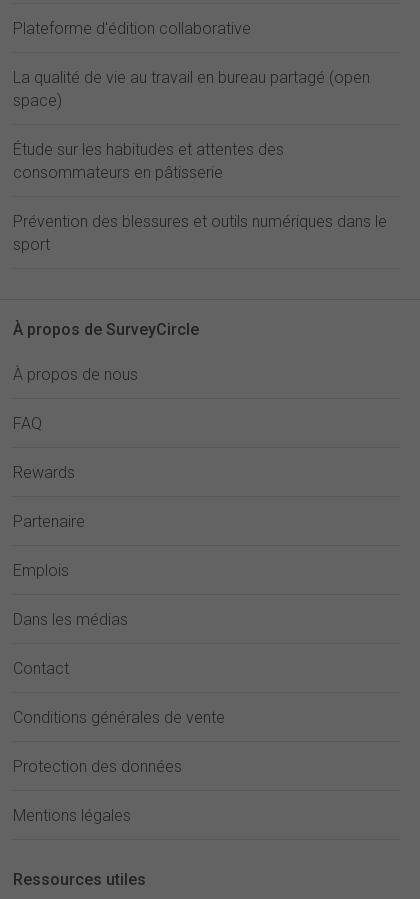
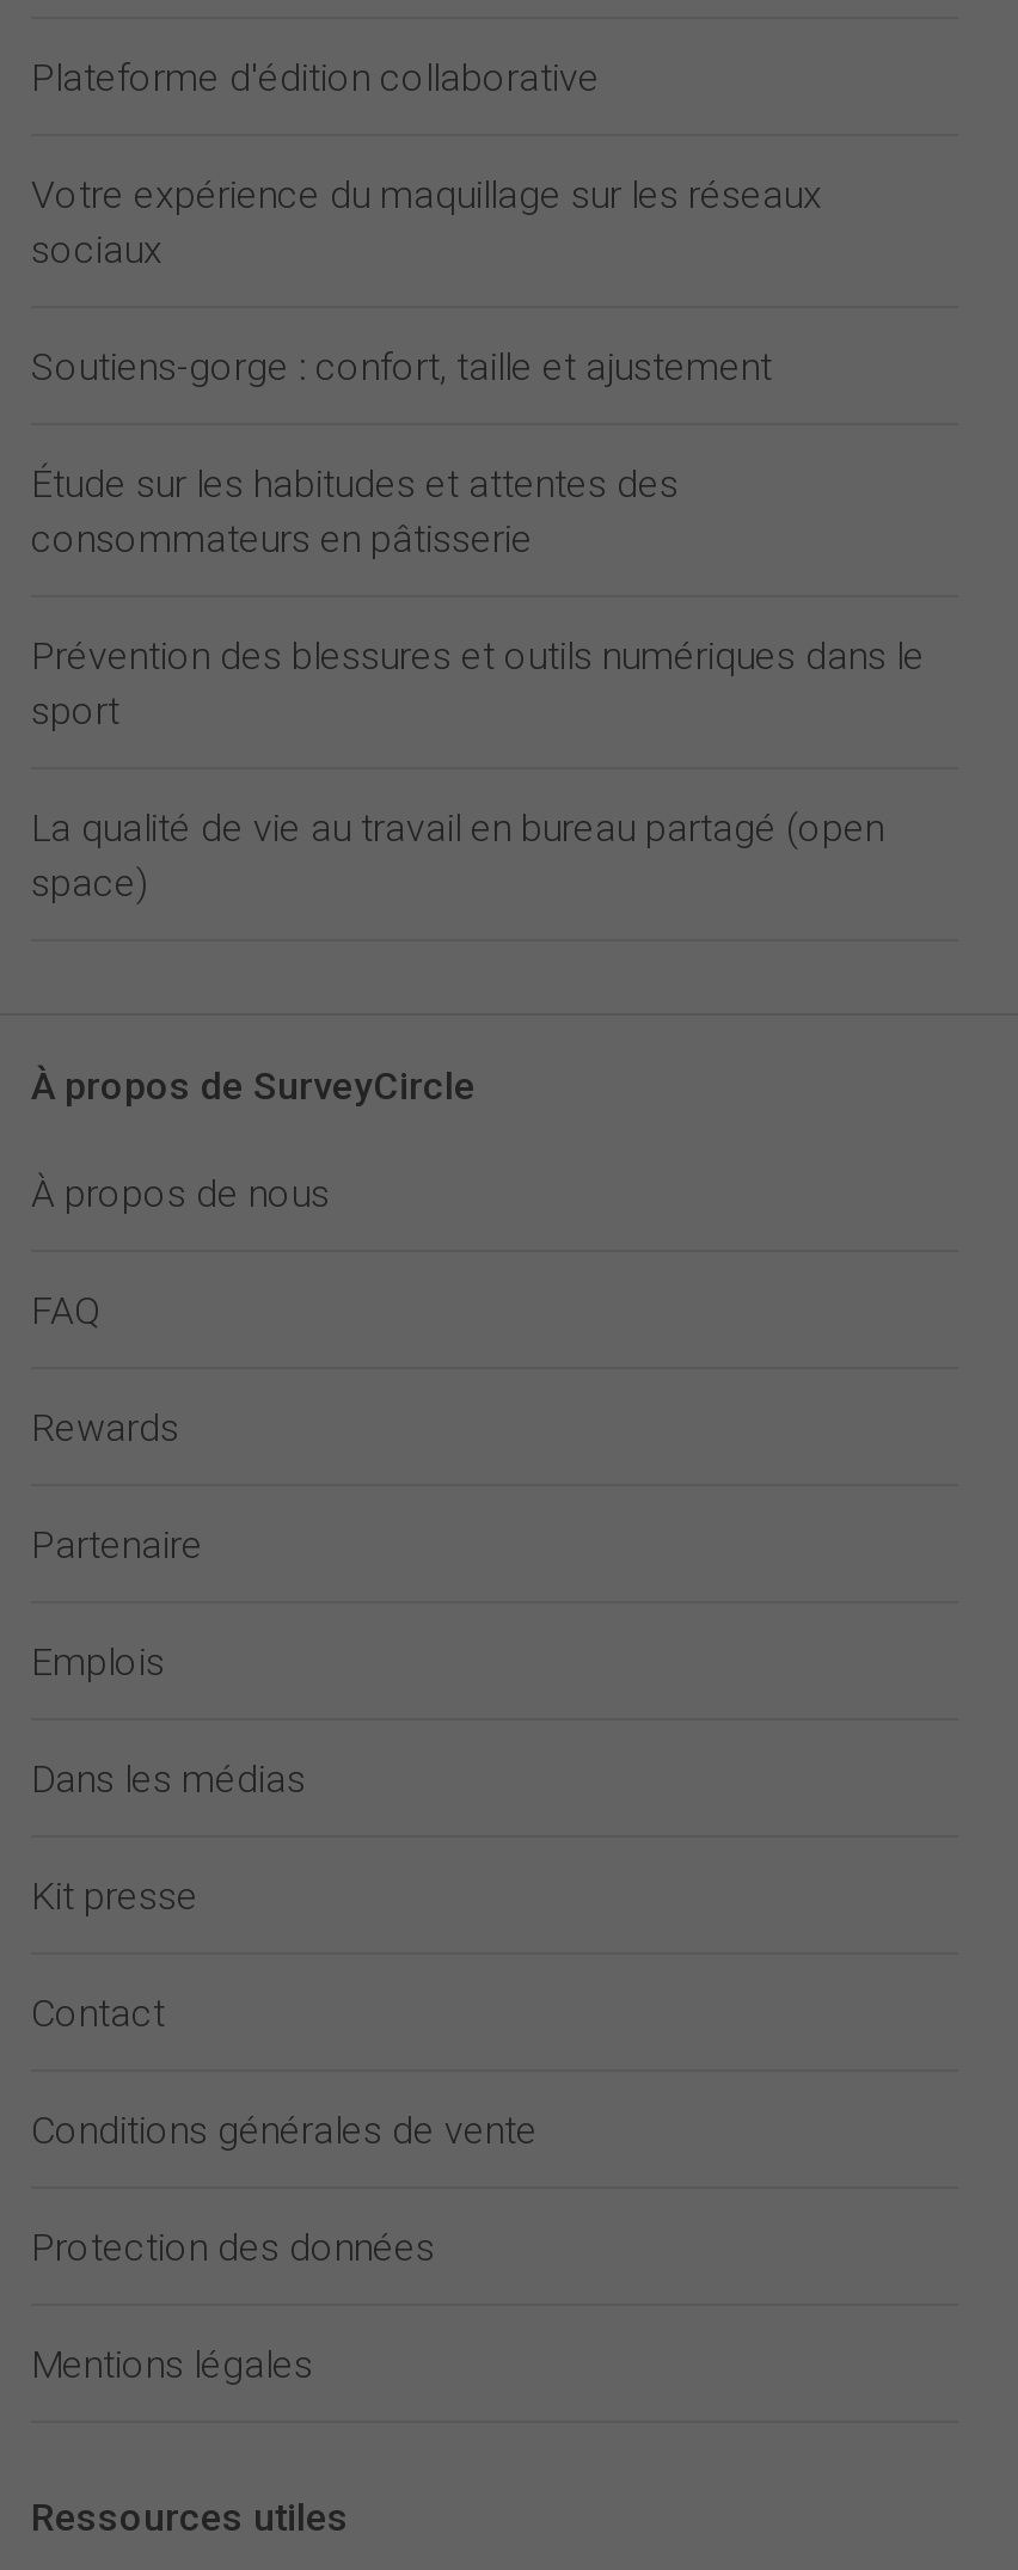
+ Votre expérience du maquillage sur les réseaux
+ sociaux
+ Soutiens-gorge : confort, taille et ajustement

moved down: La qualité de vie au travail en bureau partagé (open | space)

+ Kit presse
